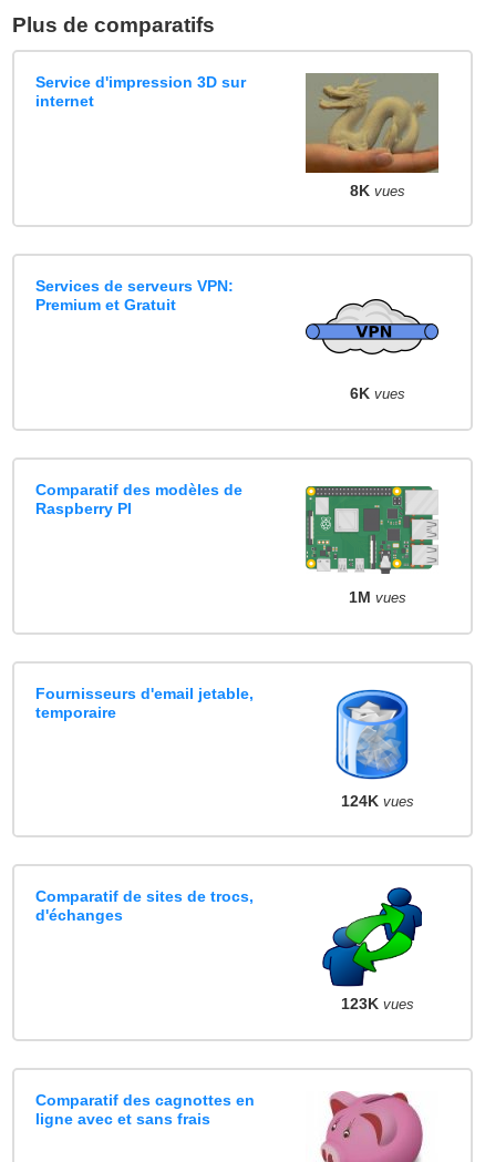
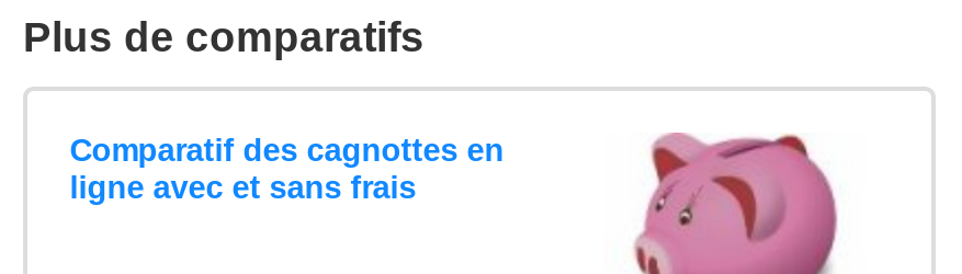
- Service d'impression 3D sur
- internet

- [image]
- 8K vues

- Services de serveurs VPN:
- Premium et Gratuit

- [image]
- 6K vues

- Comparatif des modèles de
- Raspberry PI

- [image]
- 1M vues

- Fournisseurs d'email jetable,
- temporaire

- [image]
- 124K vues

- Comparatif de sites de trocs,
- d'échanges

- [image]
- 123K vues
